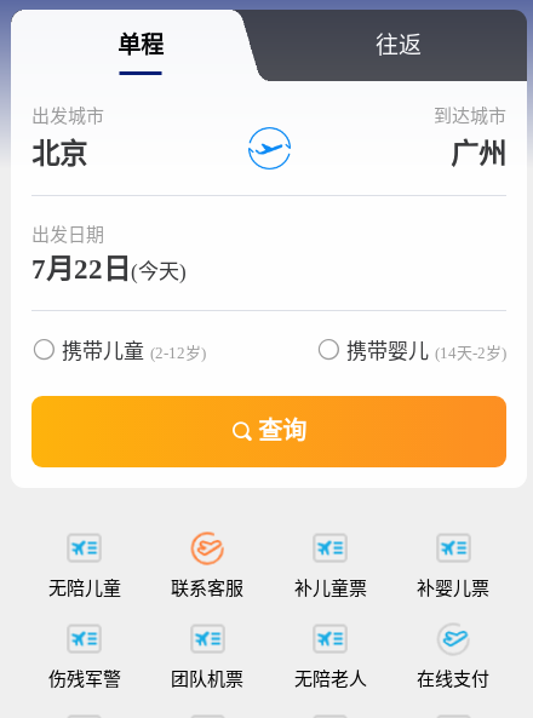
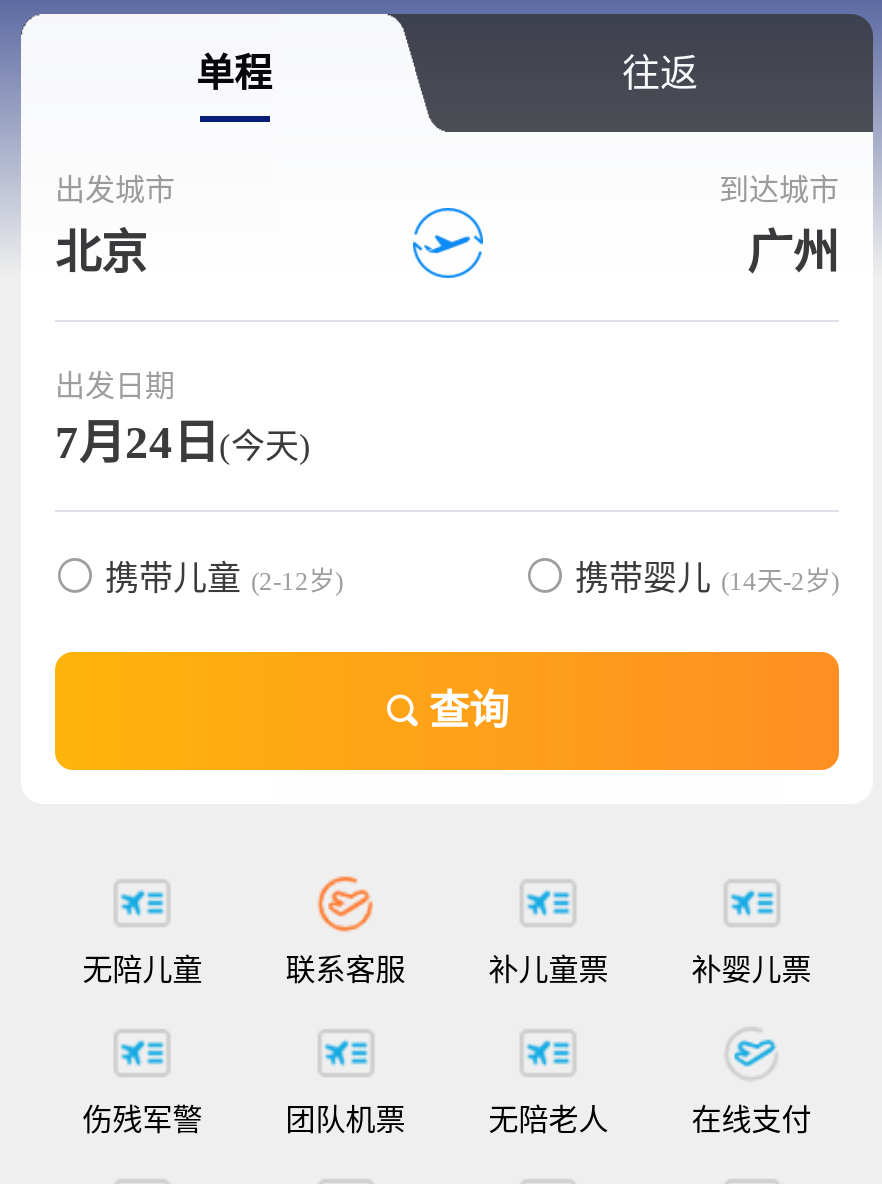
- 7月22日(今天)
+ 7月24日(今天)
